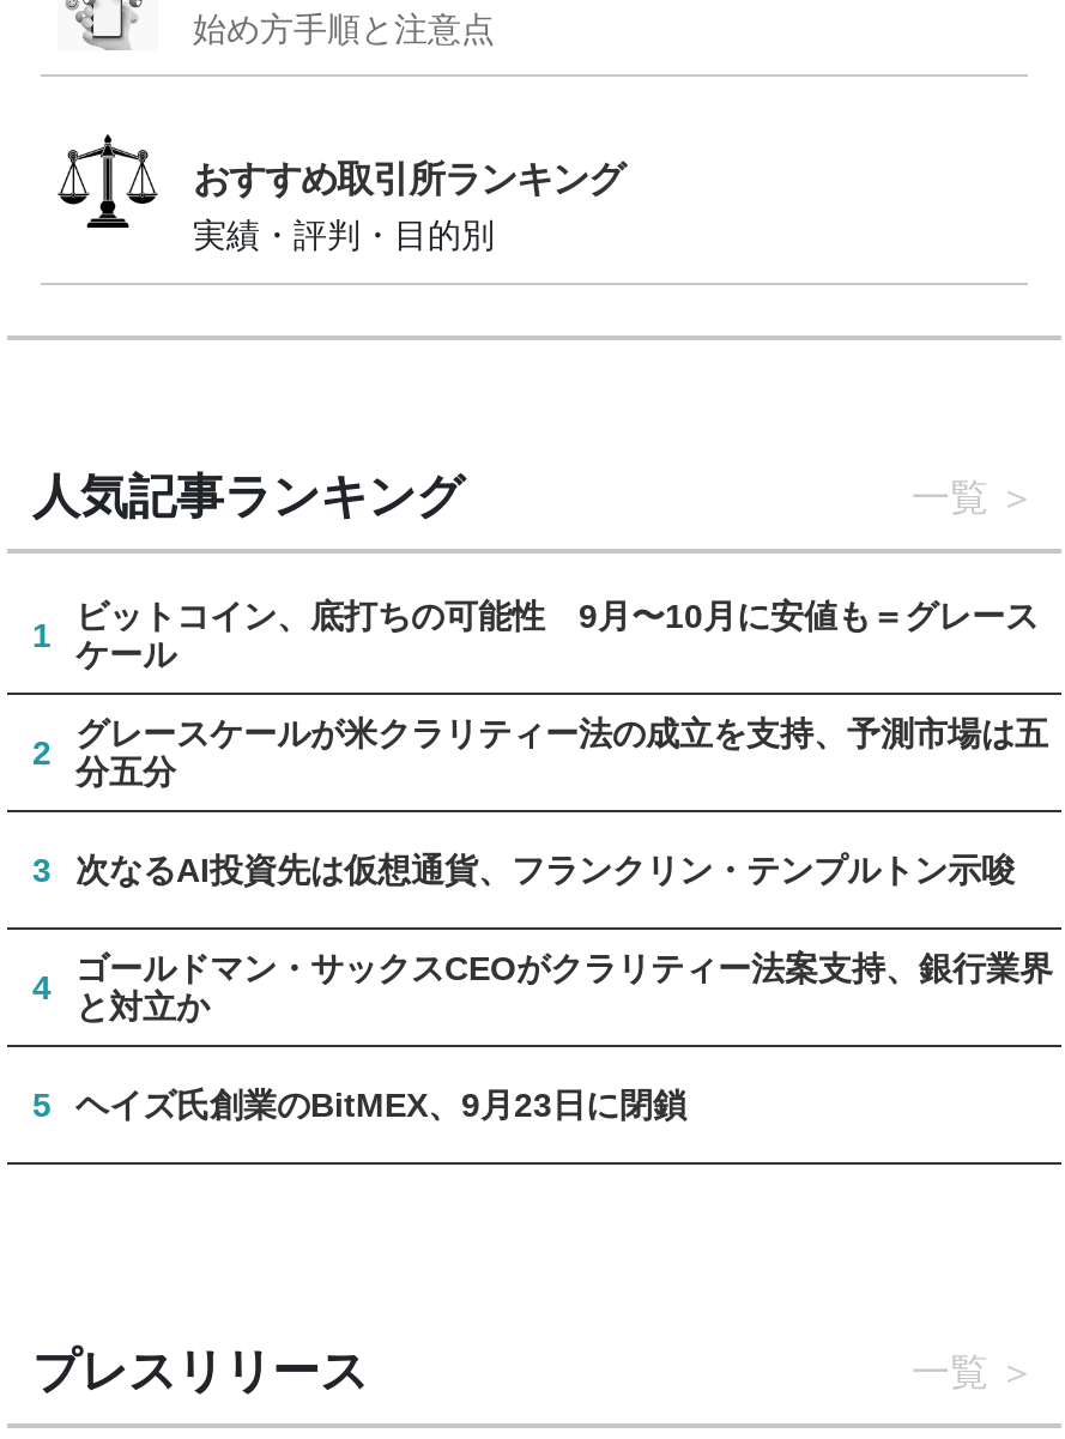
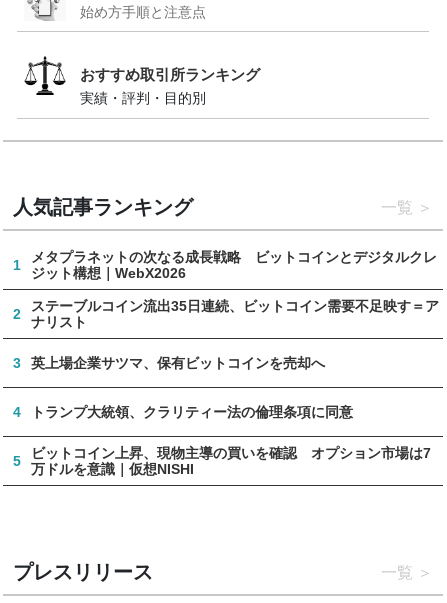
- ビットコイン、底打ちの可能性 9月〜10月に安値も＝グレース
- ケール
+ メタプラネットの次なる成長戦略 ビットコインとデジタルクレ
+ ジット構想｜WebX2026

- グレースケールが米クラリティー法の成立を支持、予測市場は五
- 分五分
+ ステーブルコイン流出35日連続、ビットコイン需要不足映す＝ア
+ ナリスト

- 次なるAI投資先は仮想通貨、フランクリン・テンプルトン示唆
+ 英上場企業サツマ、保有ビットコインを売却へ

- ゴールドマン・サックスCEOがクラリティー法案支持、銀行業界
- と対立か
+ トランプ大統領、クラリティー法の倫理条項に同意

- ヘイズ氏創業のBitMEX、9月23日に閉鎖
+ ビットコイン上昇、現物主導の買いを確認 オプション市場は7
+ 万ドルを意識｜仮想NISHI
